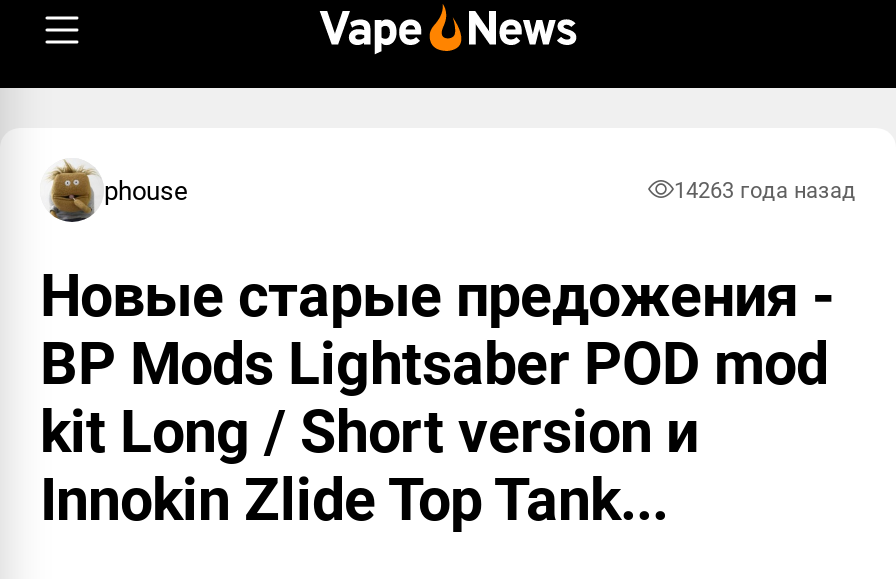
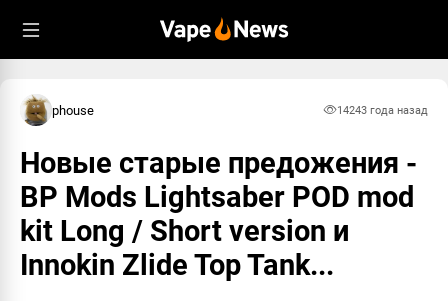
- 14263 года назад
+ 14243 года назад
